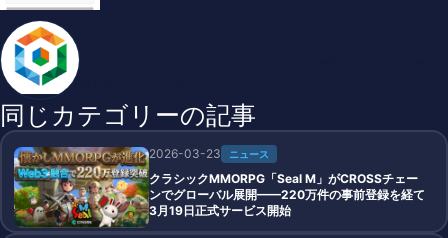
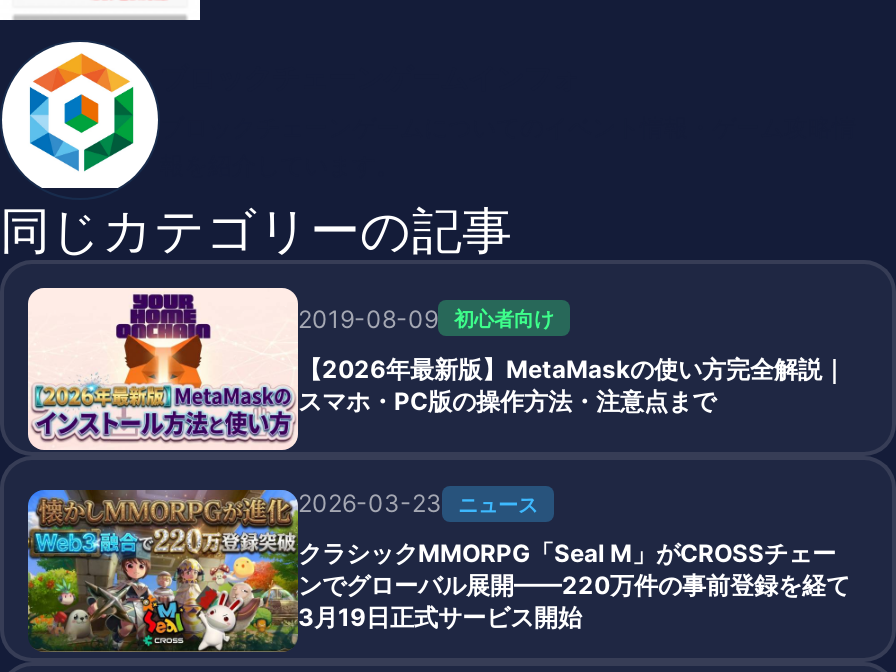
+ [image]
+ 2019-08-09
+ 初心者向け
+ 【2026年最新版】MetaMaskの使い方完全解説｜
+ スマホ・PC版の操作方法・注意点まで
